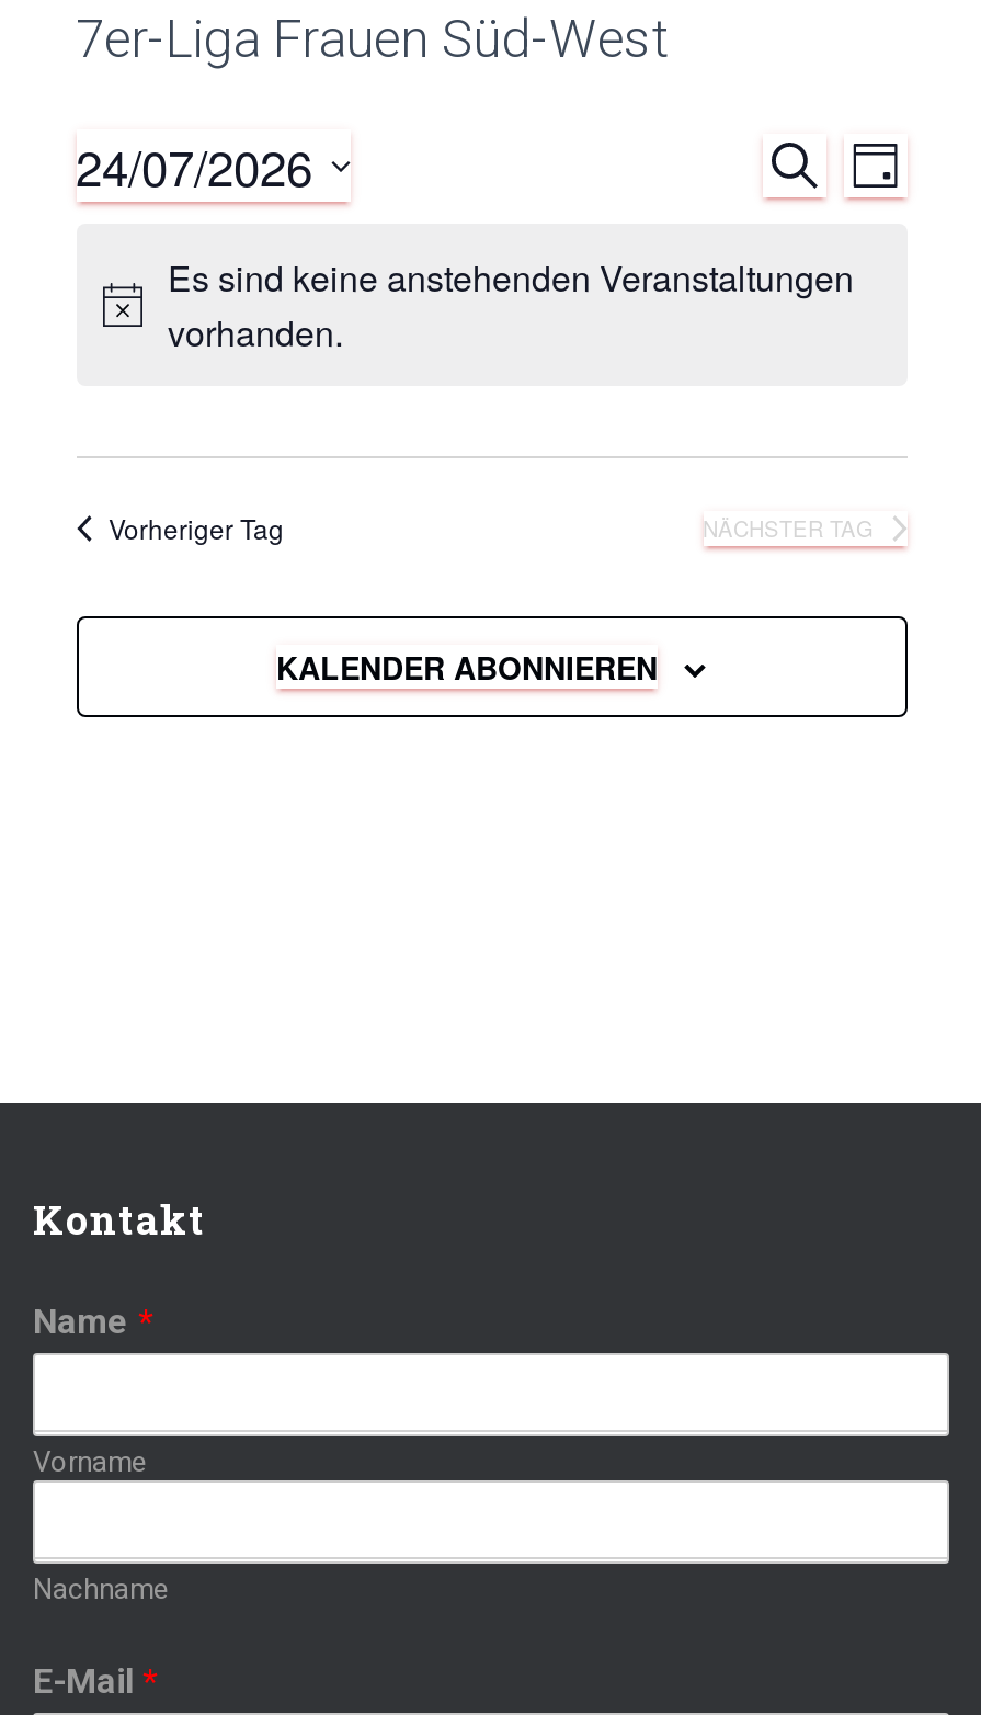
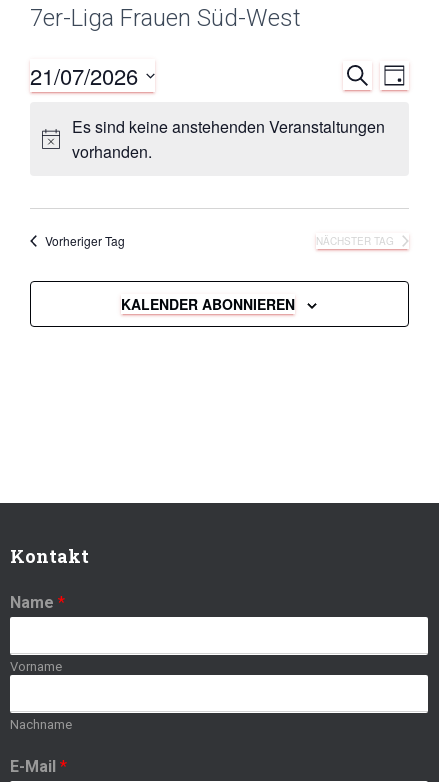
- 24/07/2026
+ 21/07/2026
